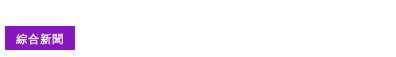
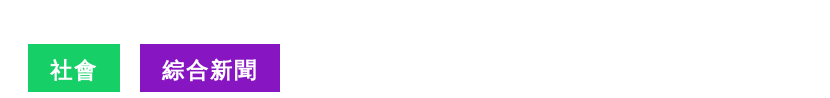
+ 社會
